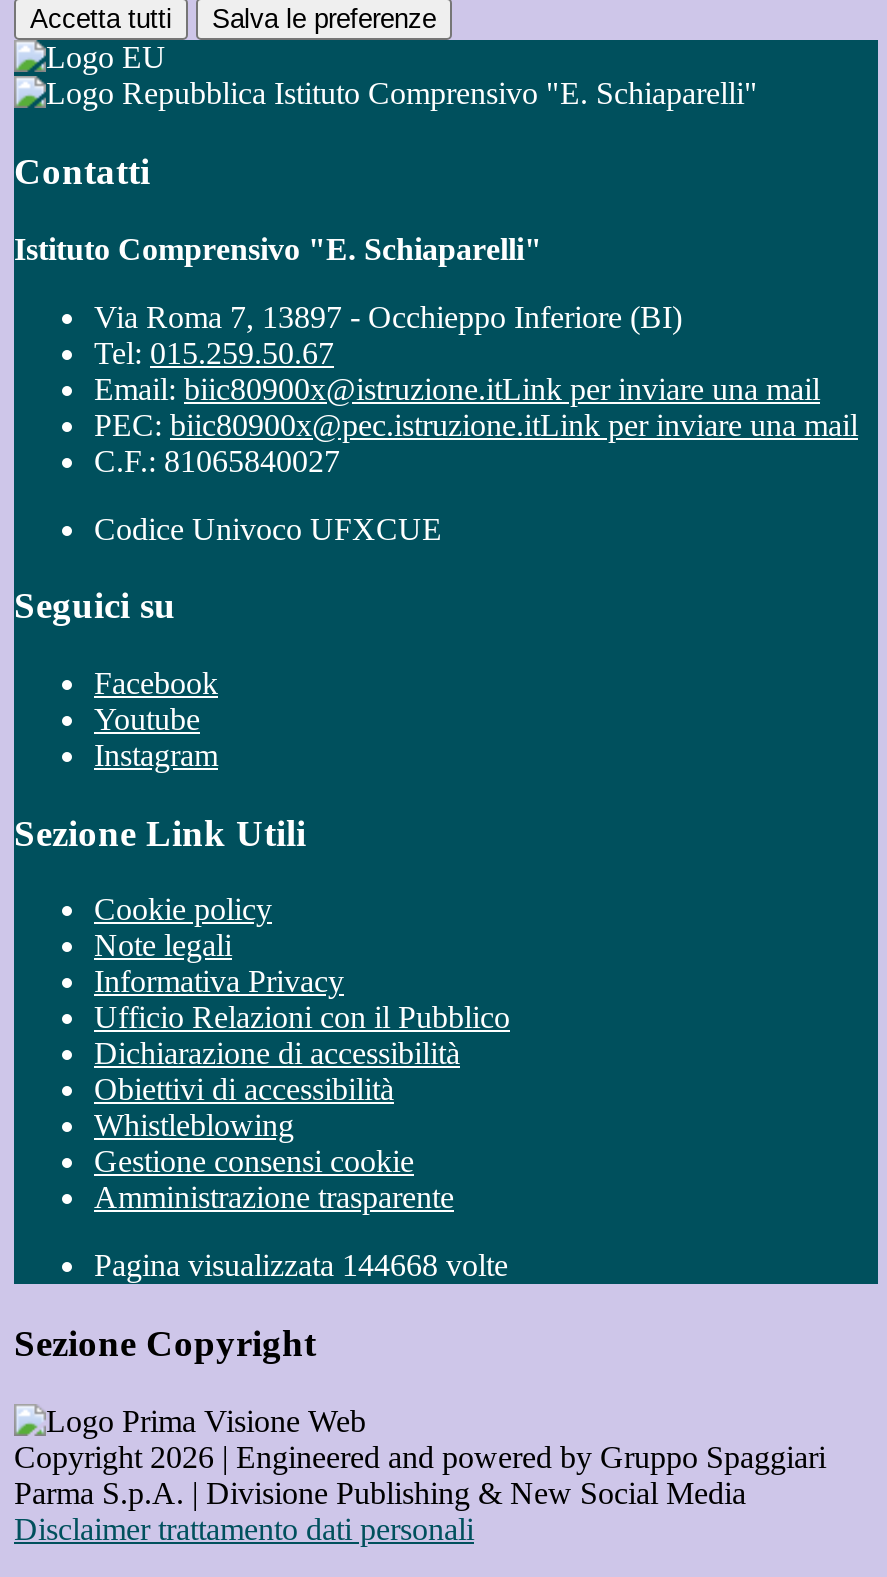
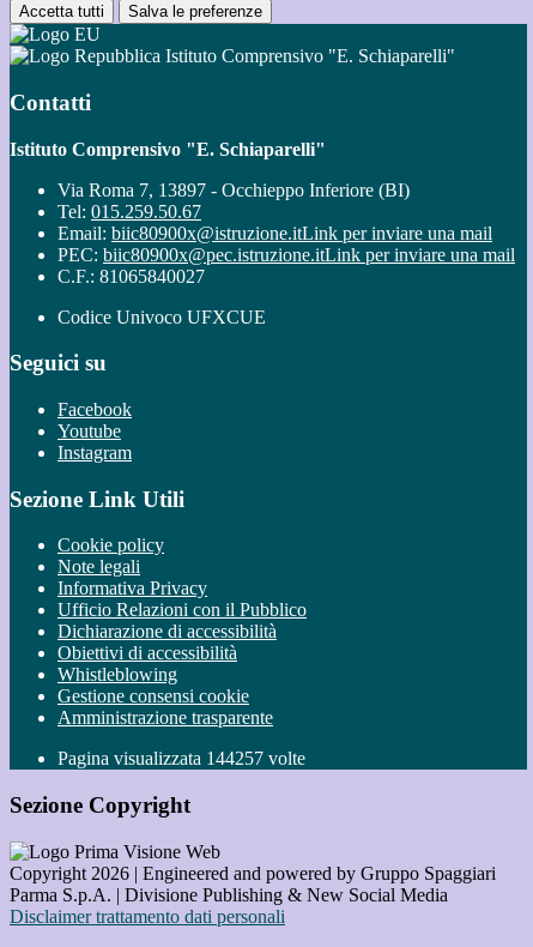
- Pagina visualizzata 144668 volte
+ Pagina visualizzata 144257 volte
